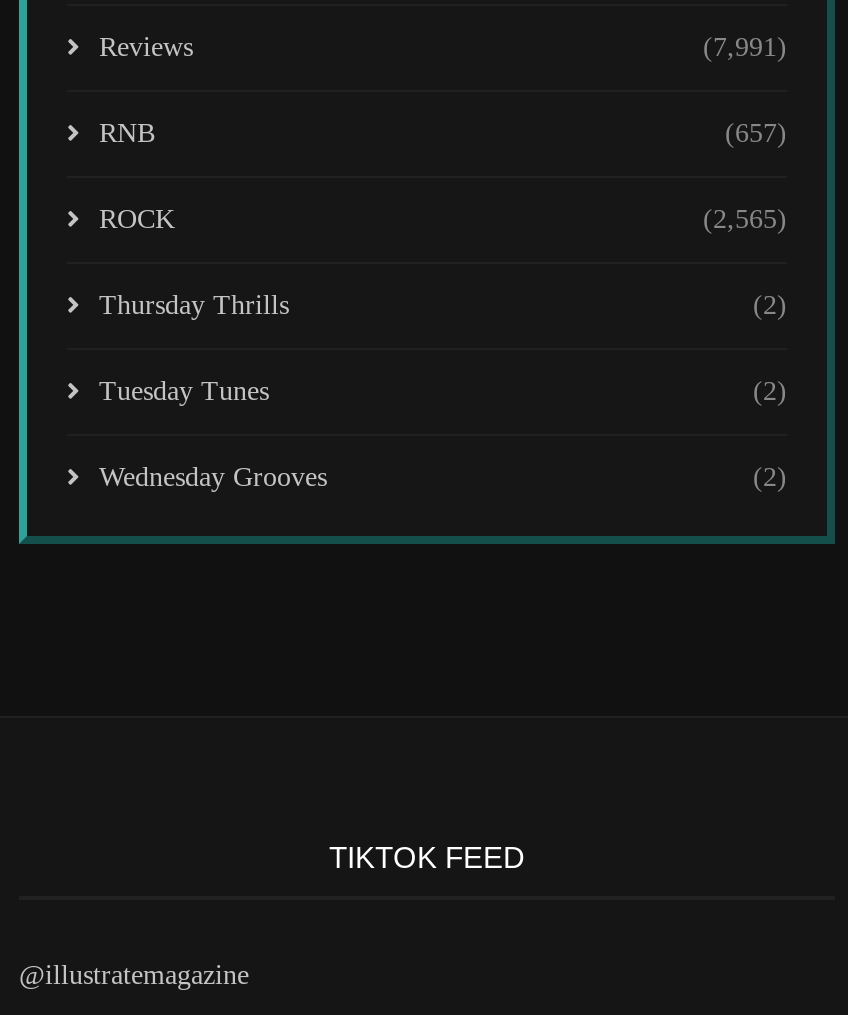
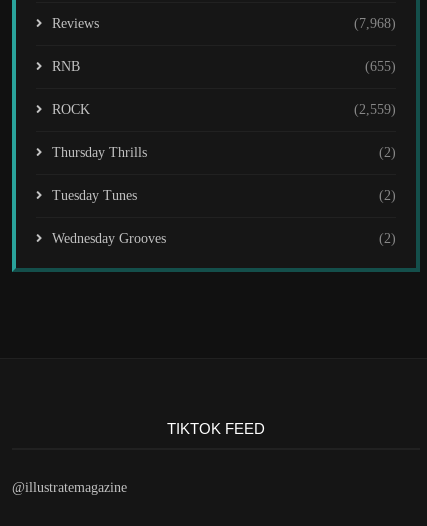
- (7,991)
+ (7,968)

- (657)
+ (655)

- (2,565)
+ (2,559)
